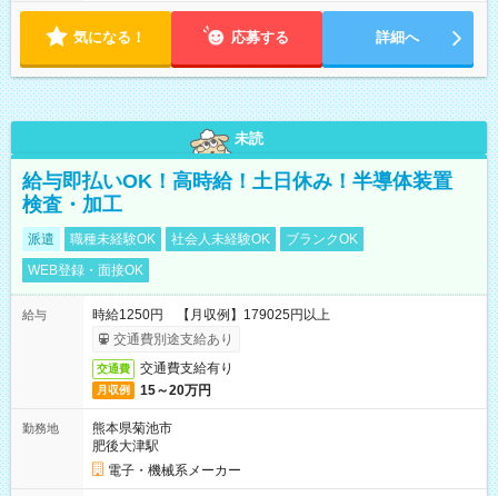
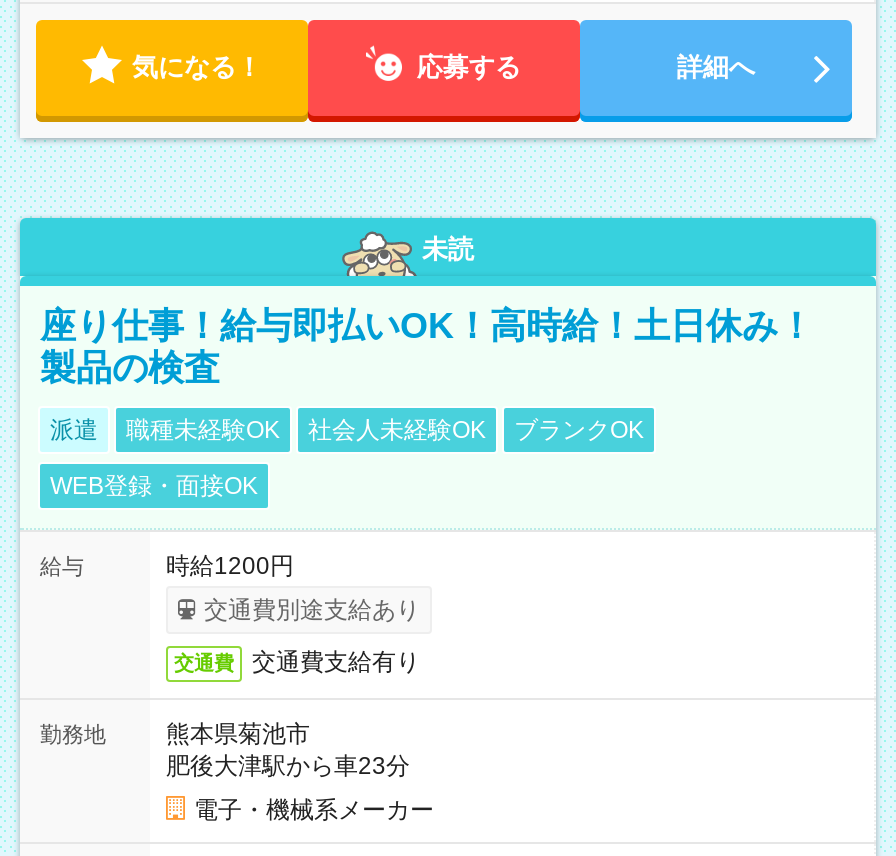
- 給与即払いOK！高時給！土日休み！半導体装置
- 検査・加工
+ 座り仕事！給与即払いOK！高時給！土日休み！
+ 製品の検査

- 時給1250円 【月収例】179025円以上
+ 時給1200円

- 月収例
- 15～20万円

- 肥後大津駅
+ 肥後大津駅から車23分
